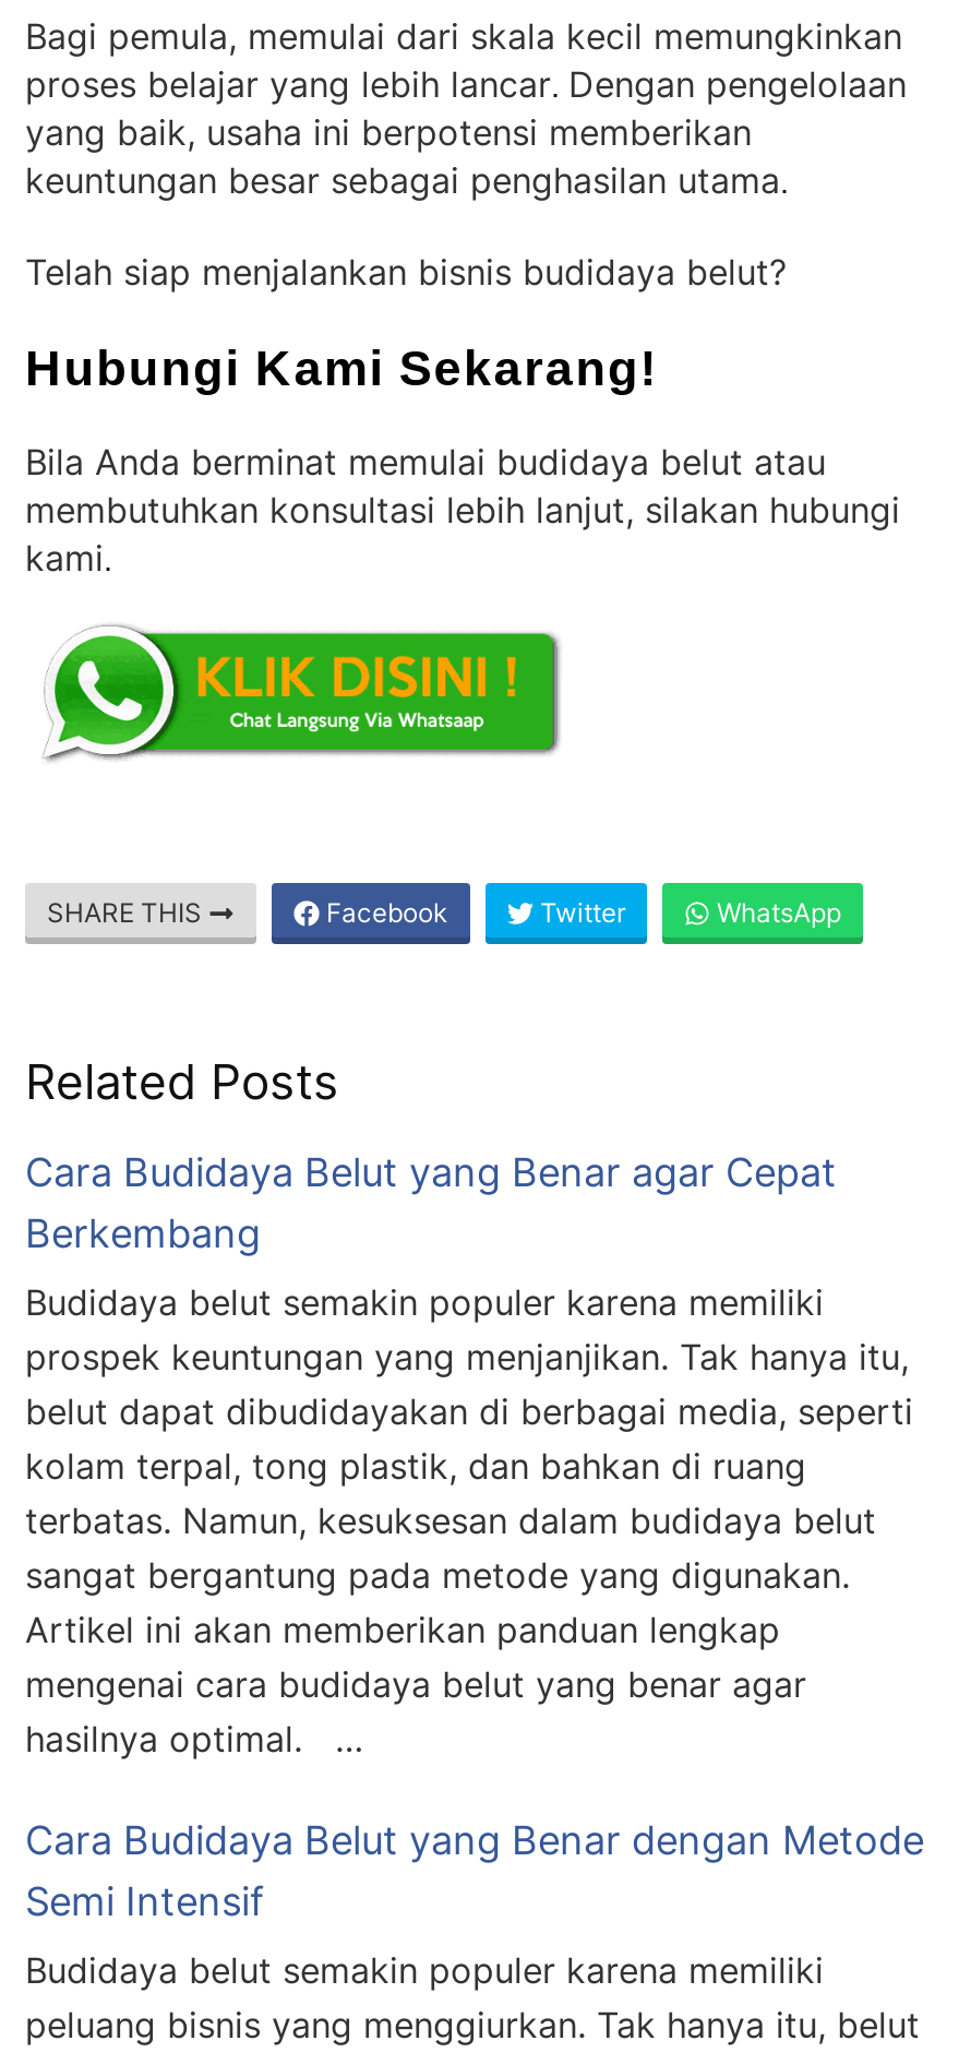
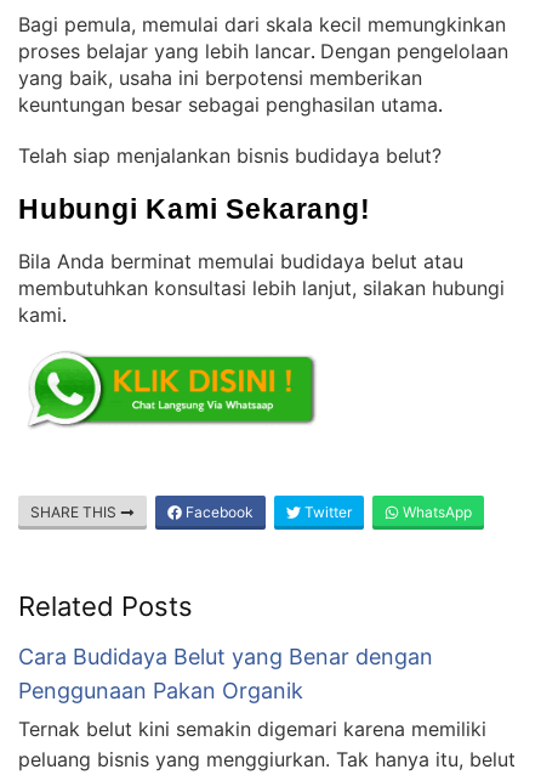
- Cara Budidaya Belut yang Benar agar Cepat
- Berkembang
- Budidaya belut semakin populer karena memiliki
- prospek keuntungan yang menjanjikan. Tak hanya itu,
- belut dapat dibudidayakan di berbagai media, seperti
- kolam terpal, tong plastik, dan bahkan di ruang
- terbatas. Namun, kesuksesan dalam budidaya belut
- sangat bergantung pada metode yang digunakan.
- Artikel ini akan memberikan panduan lengkap
- mengenai cara budidaya belut yang benar agar
- hasilnya optimal. …
- Cara Budidaya Belut yang Benar dengan Metode
- Semi Intensif
- Budidaya belut semakin populer karena memiliki
+ Cara Budidaya Belut yang Benar dengan
+ Penggunaan Pakan Organik
+ Ternak belut kini semakin digemari karena memiliki
